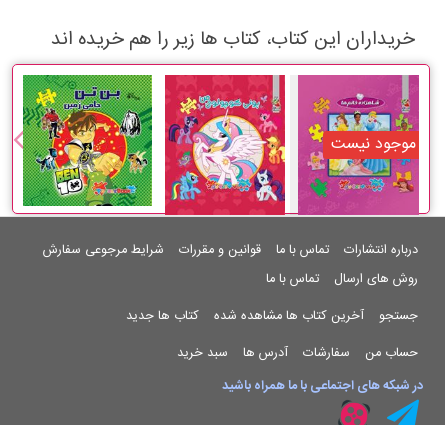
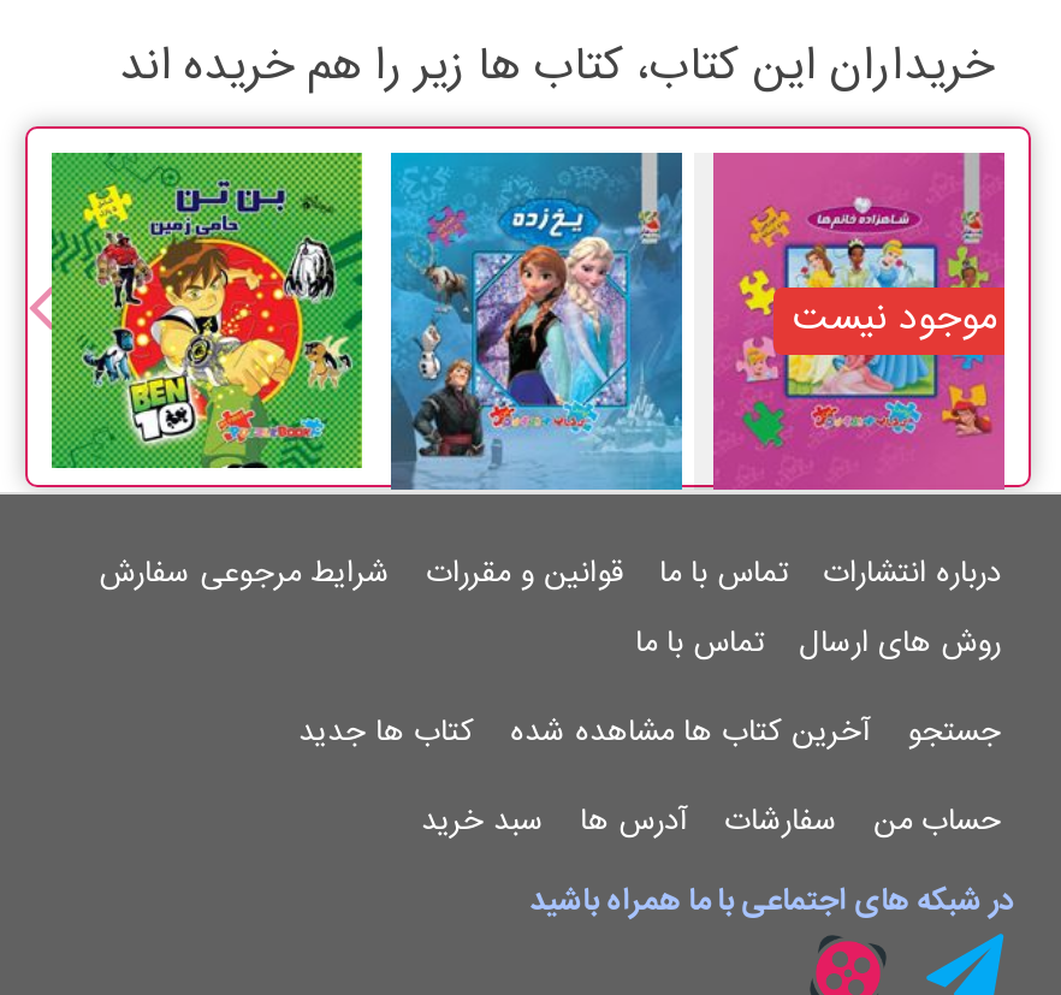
- [image]
+ [image]
